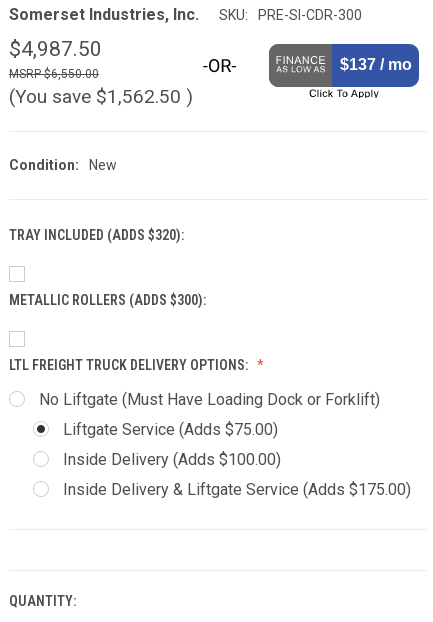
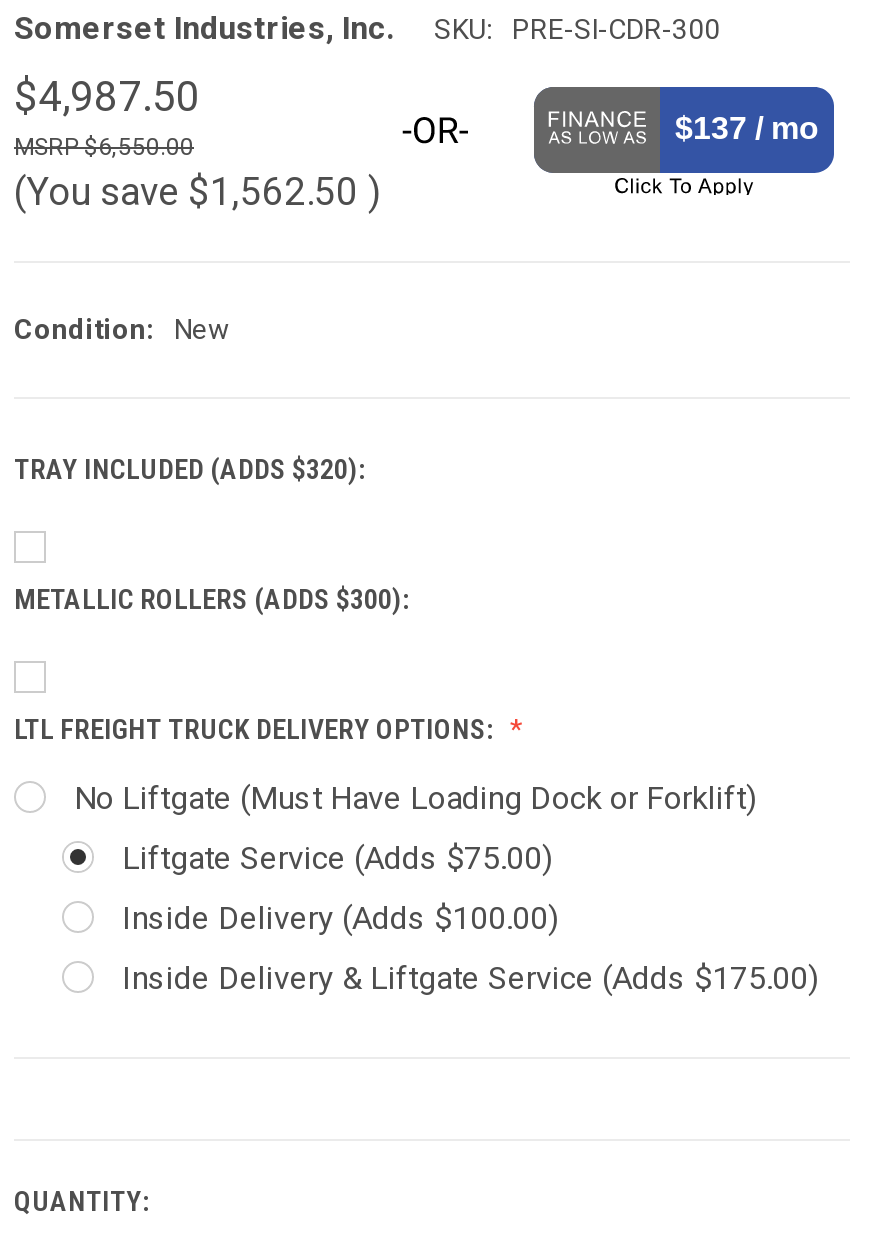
- (You save $1,562.50 )
+ (You save $1,562.50)
